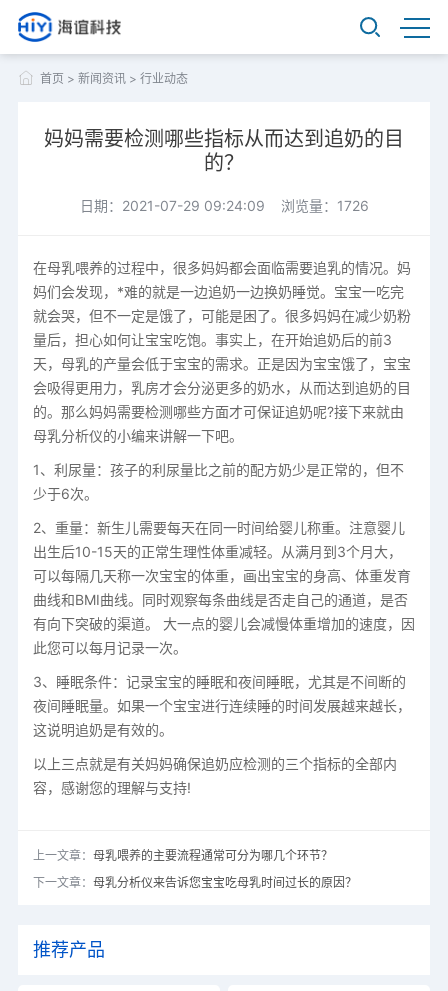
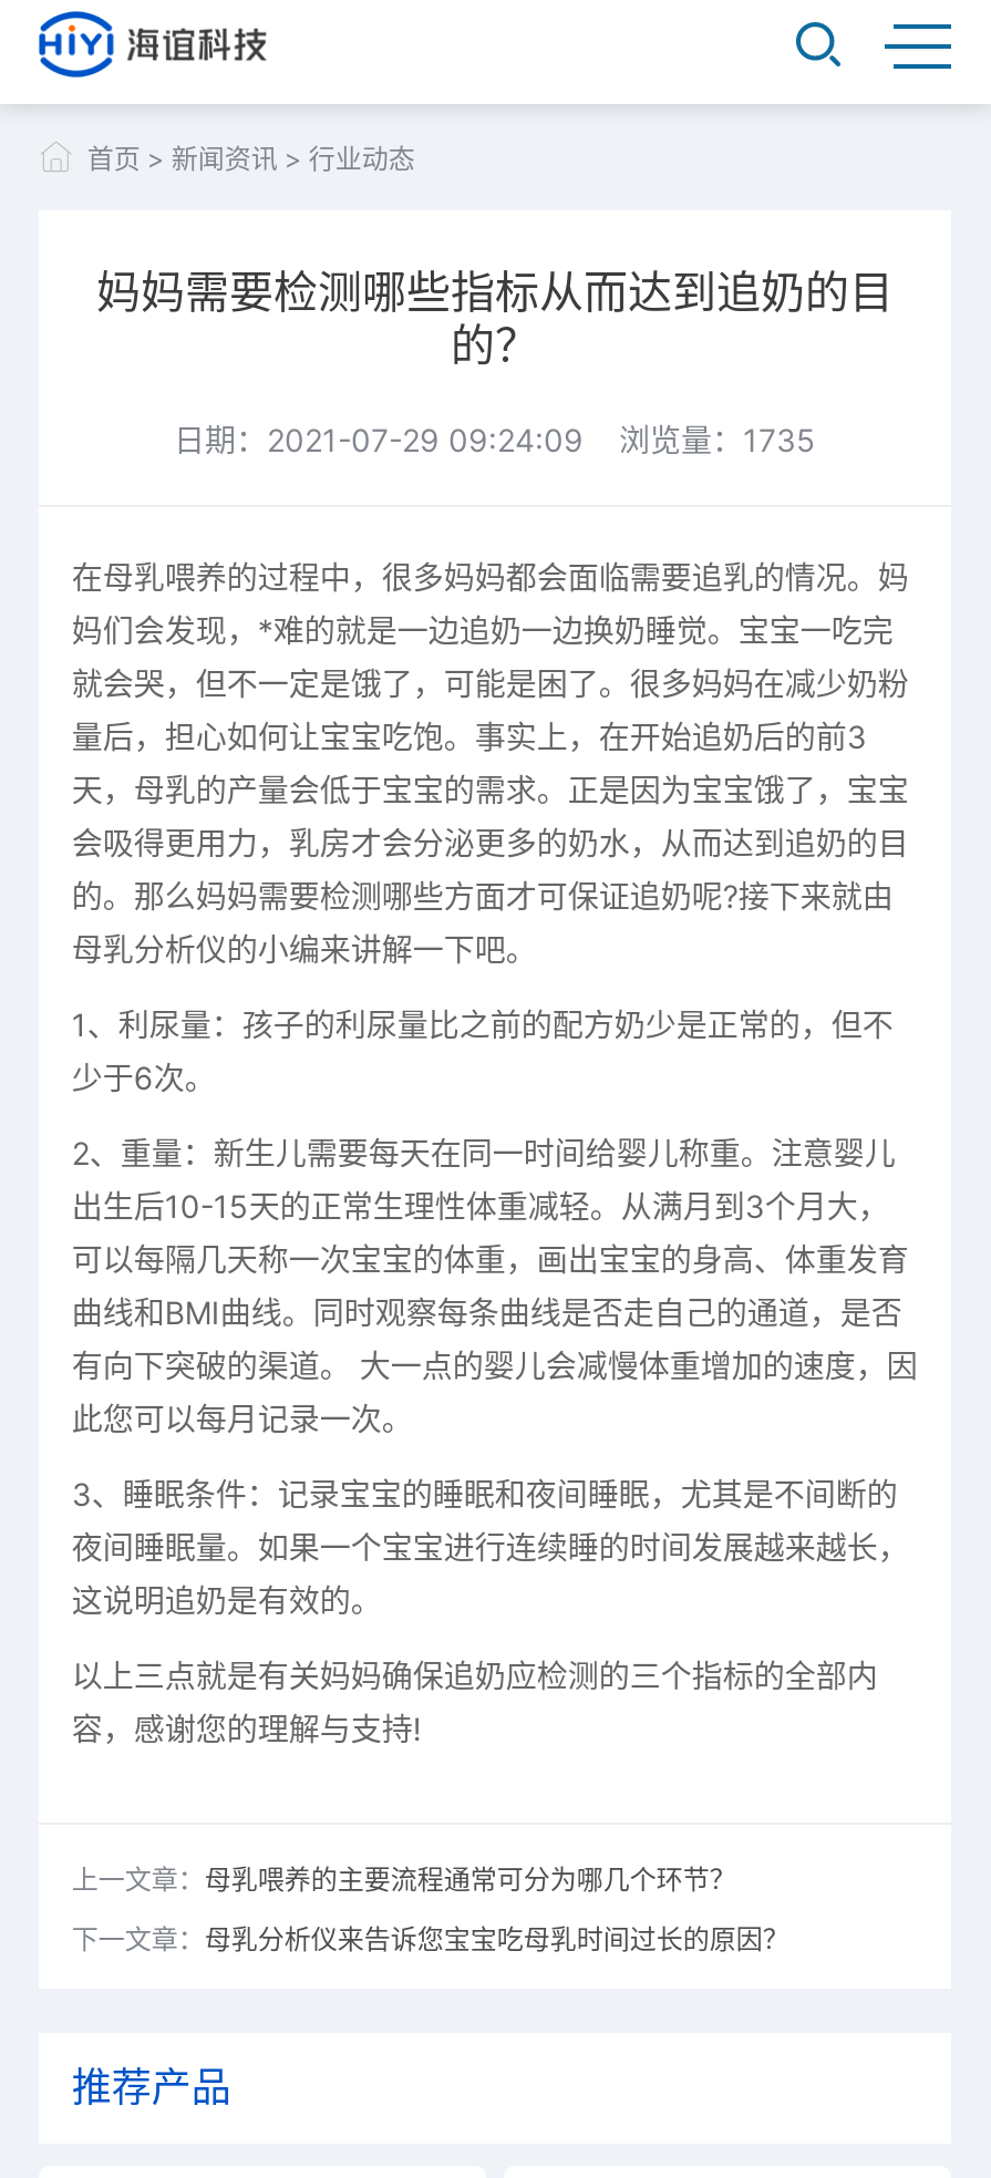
- 日期：2021-07-29 09:24:09 浏览量：1726
+ 日期：2021-07-29 09:24:09 浏览量：1735
